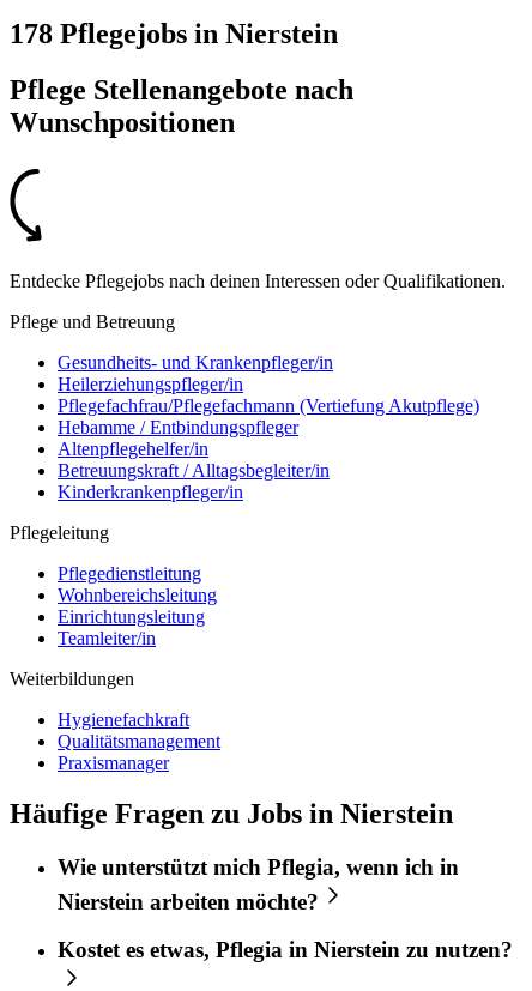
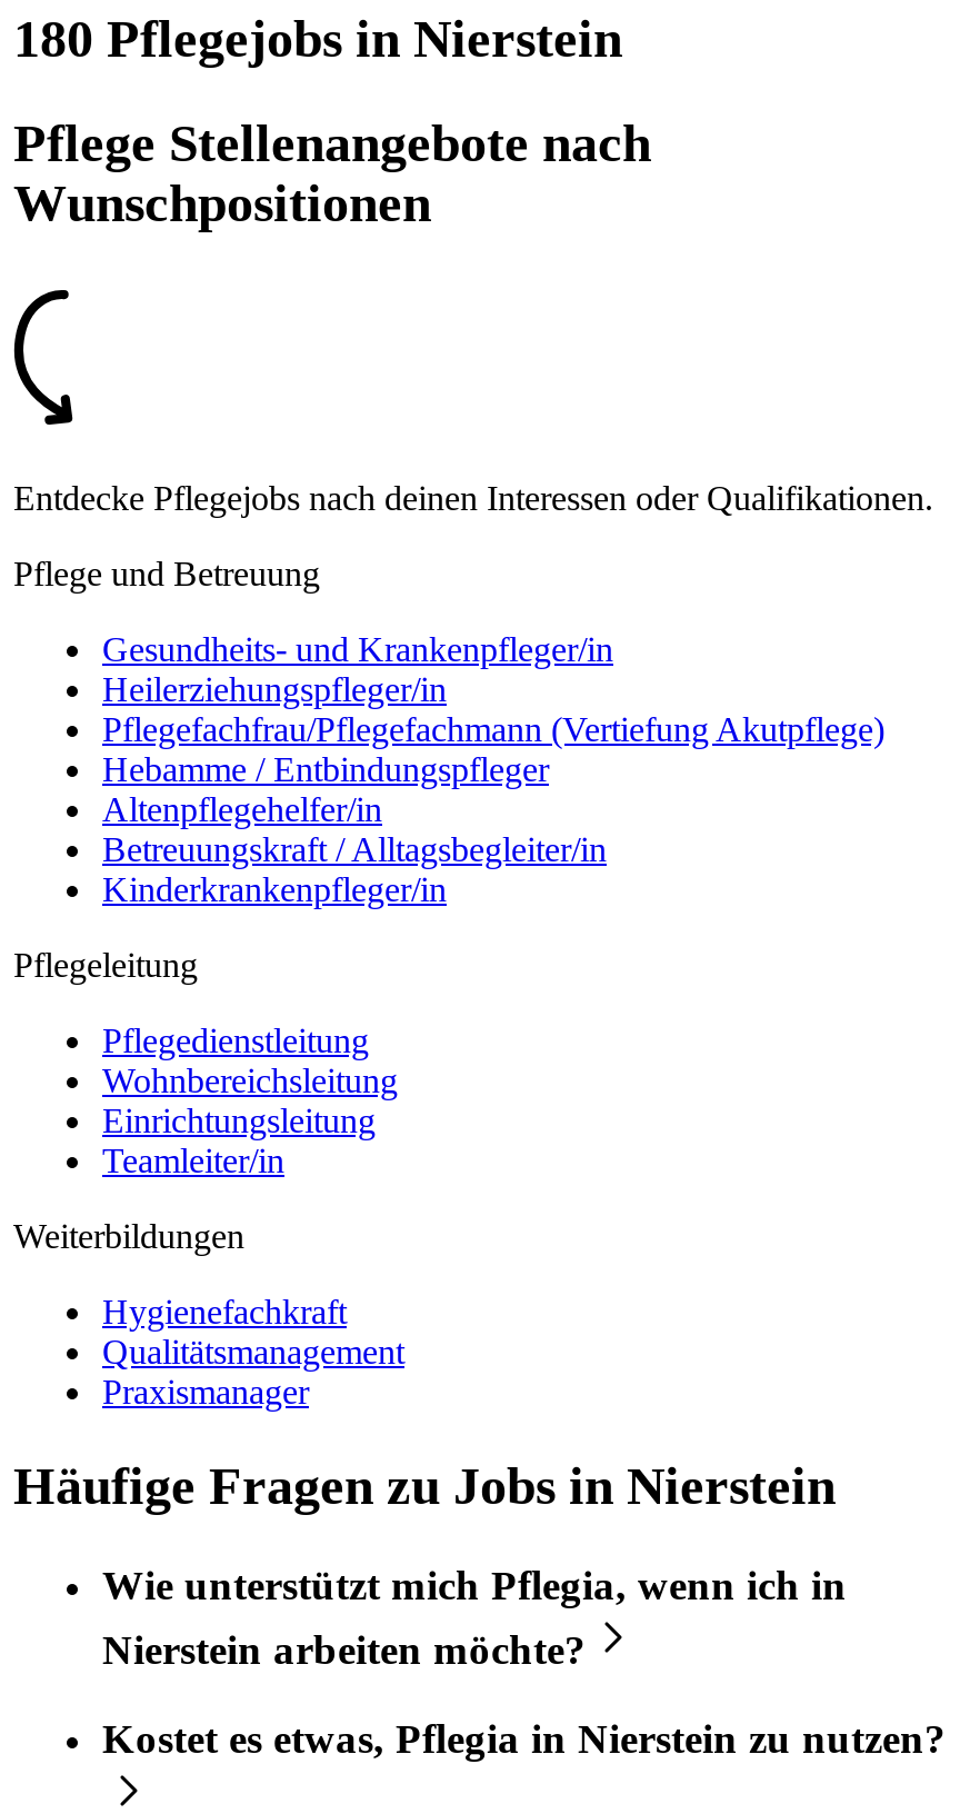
- 178 Pflegejobs in Nierstein
+ 180 Pflegejobs in Nierstein
